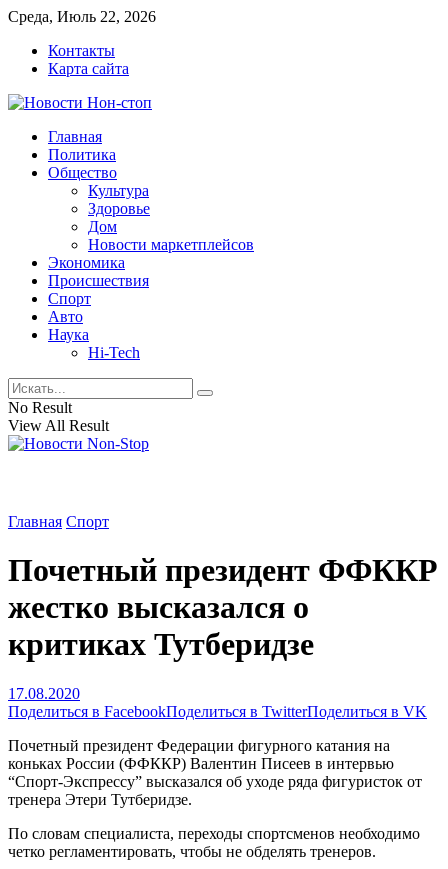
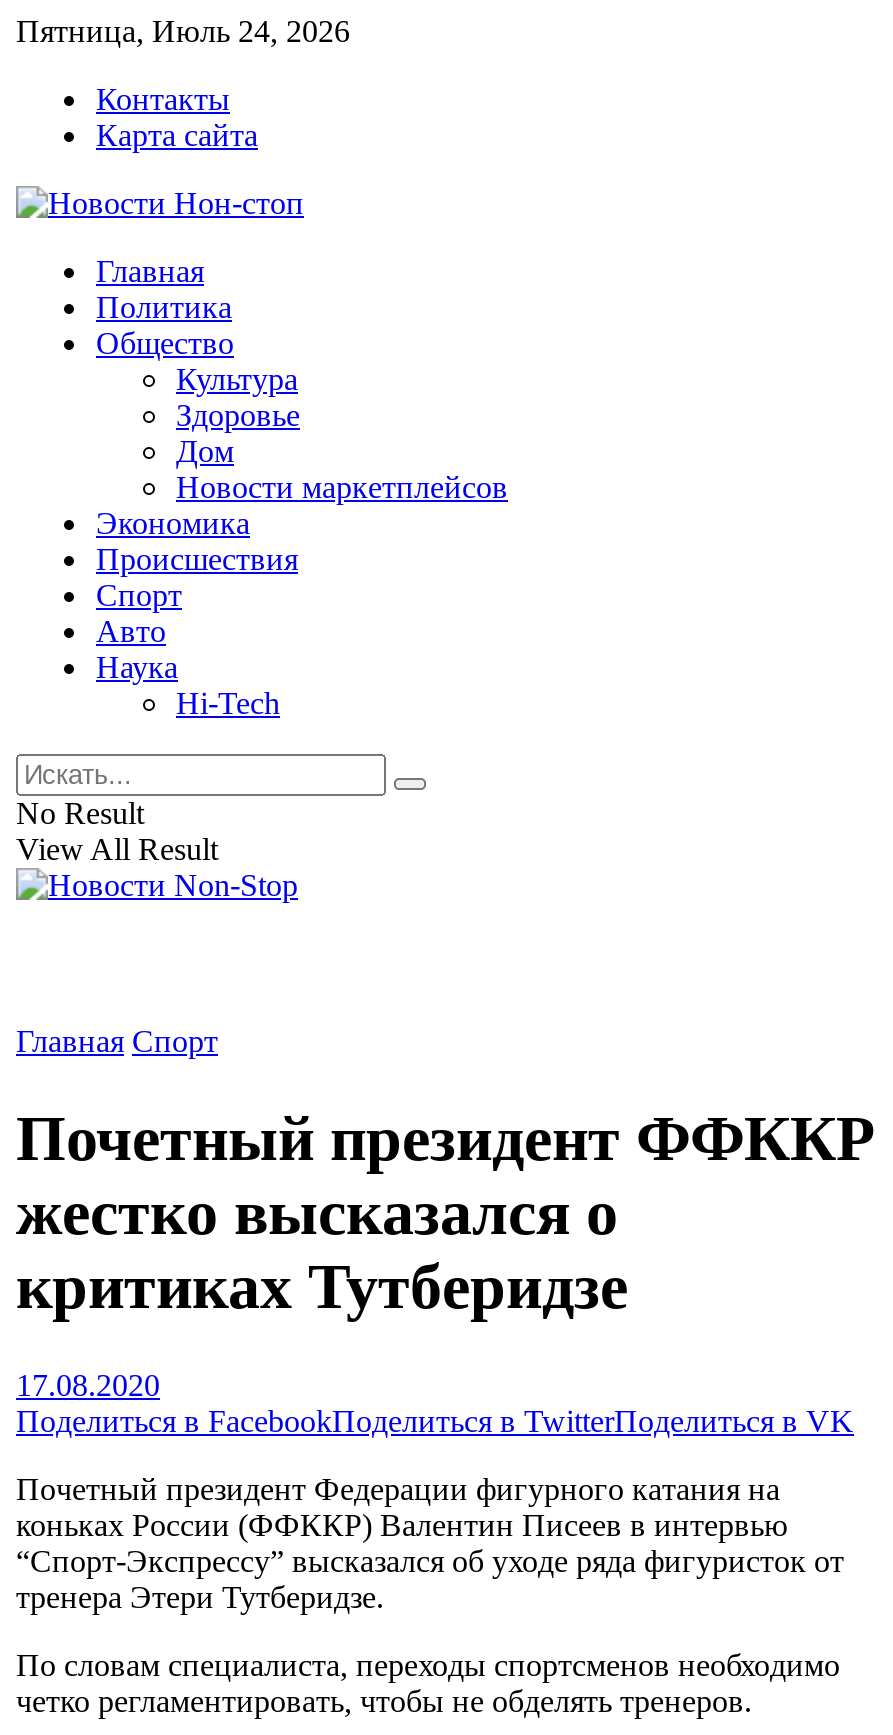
- Среда, Июль 22, 2026
+ Пятница, Июль 24, 2026
